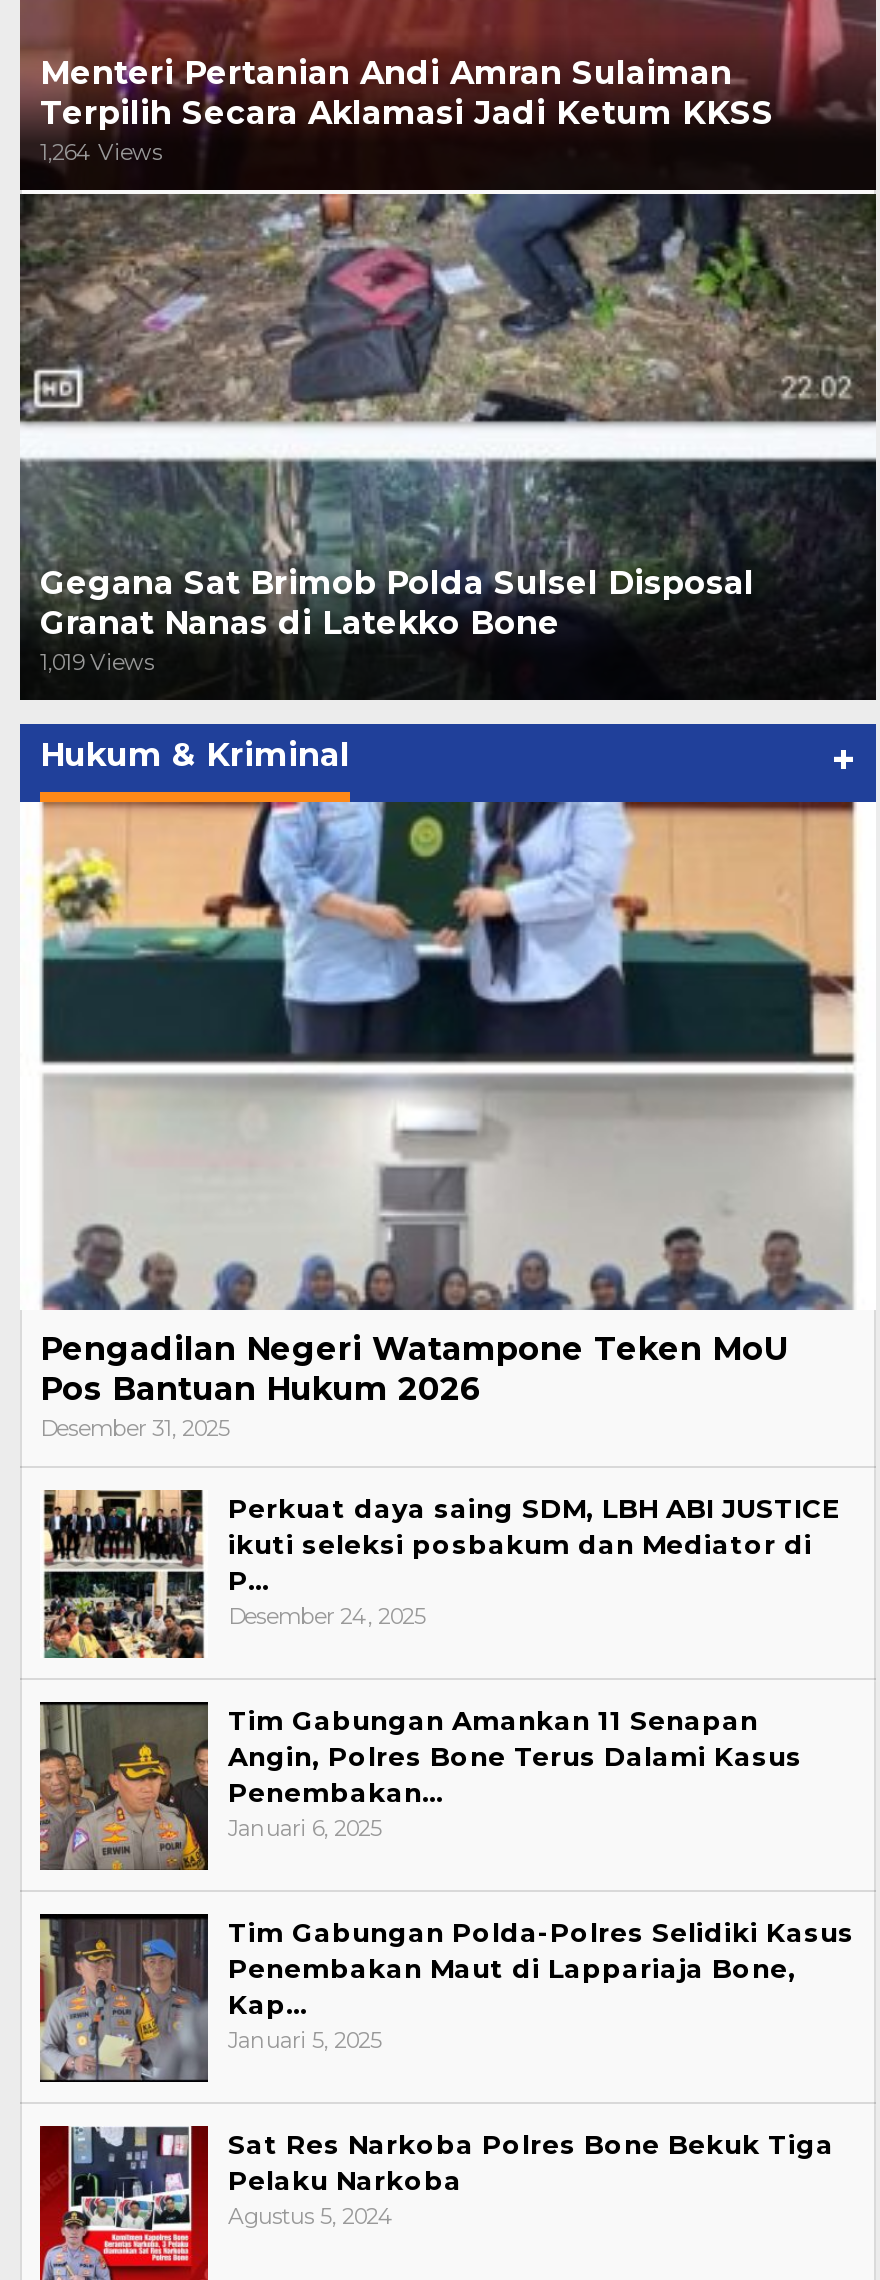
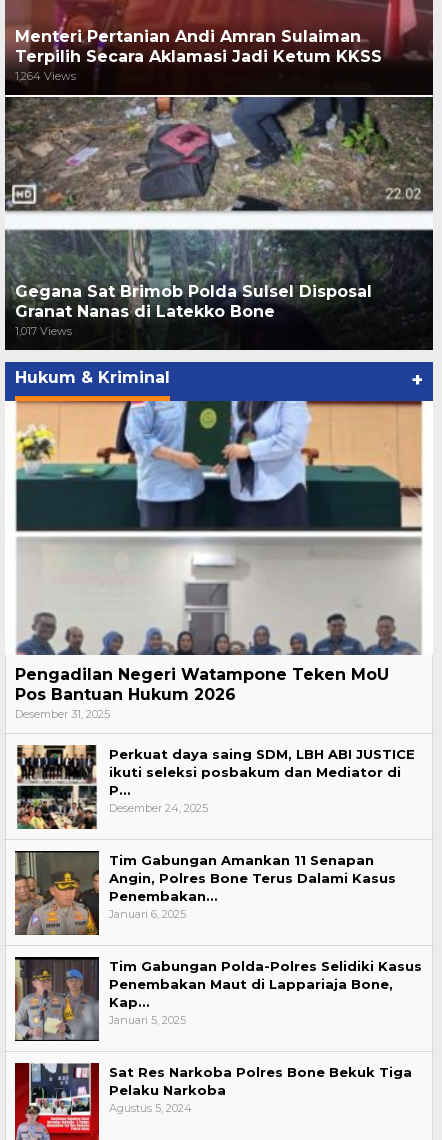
- 1,019 Views
+ 1,017 Views
